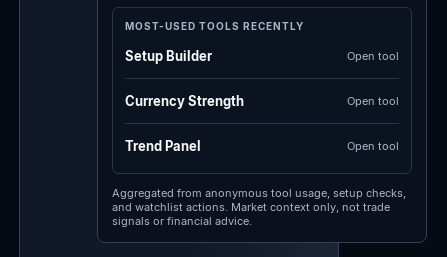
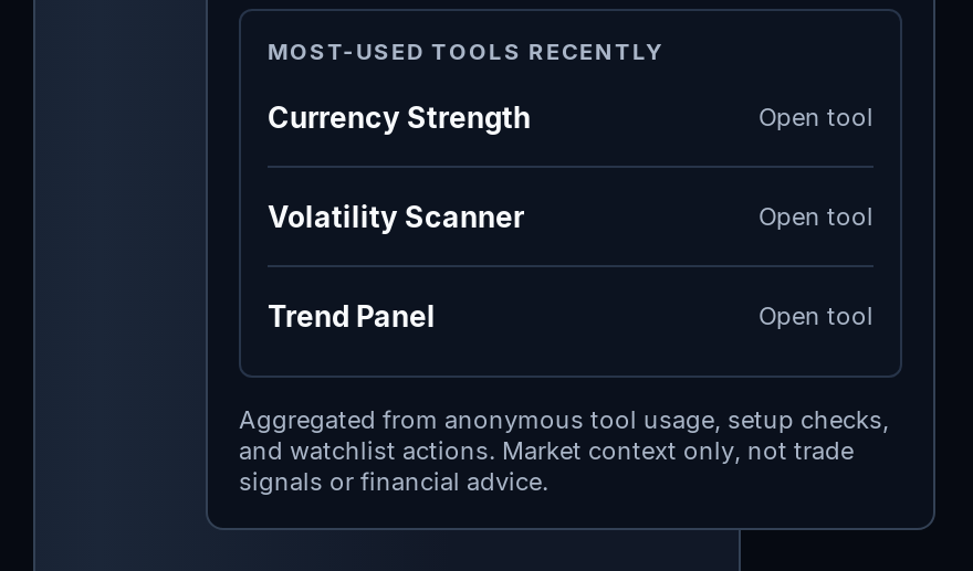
- Setup Builder

+ Volatility Scanner

moved up: Currency Strength
